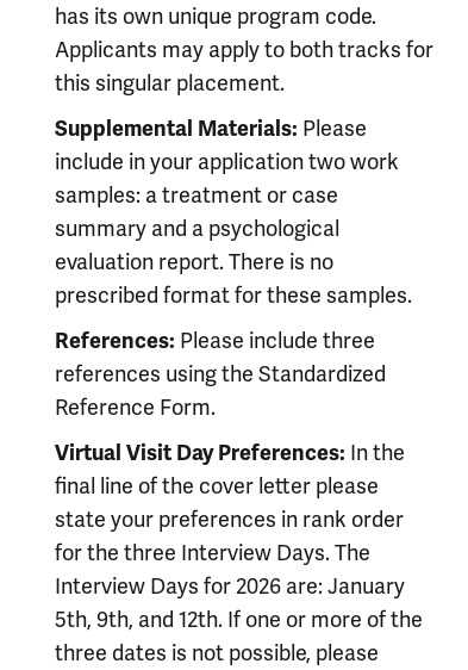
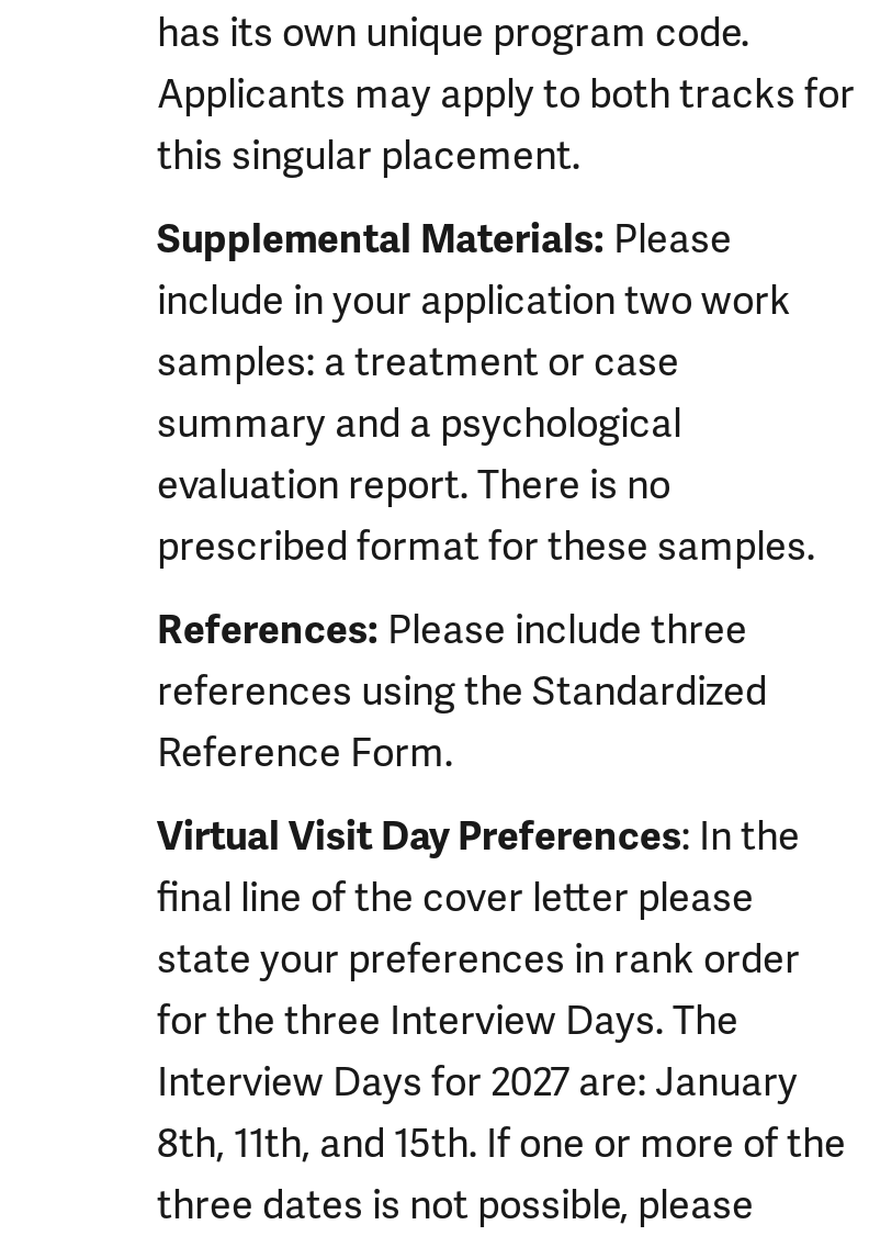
- Interview Days for 2026 are: January
+ Interview Days for 2027 are: January

- 5th, 9th, and 12th. If one or more of the
+ 8th, 11th, and 15th. If one or more of the
